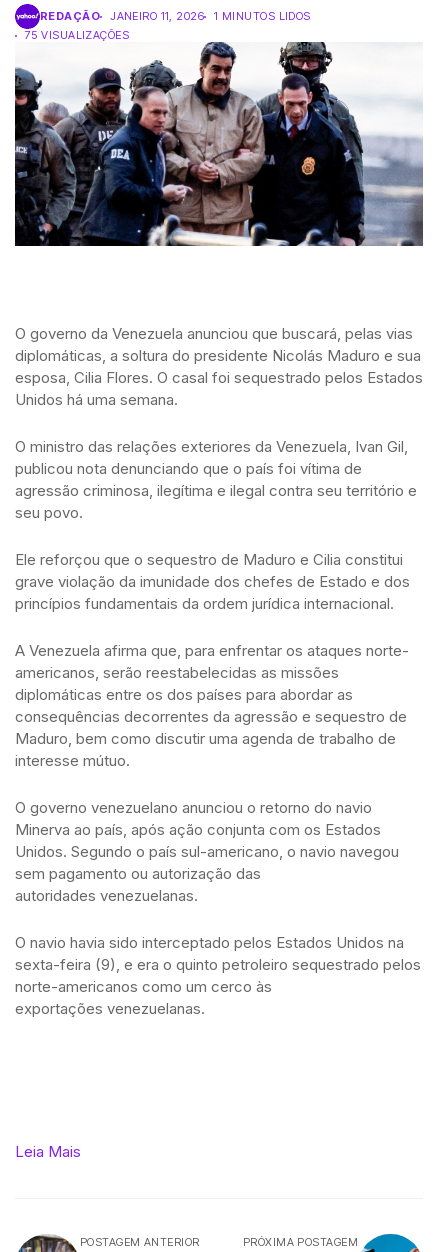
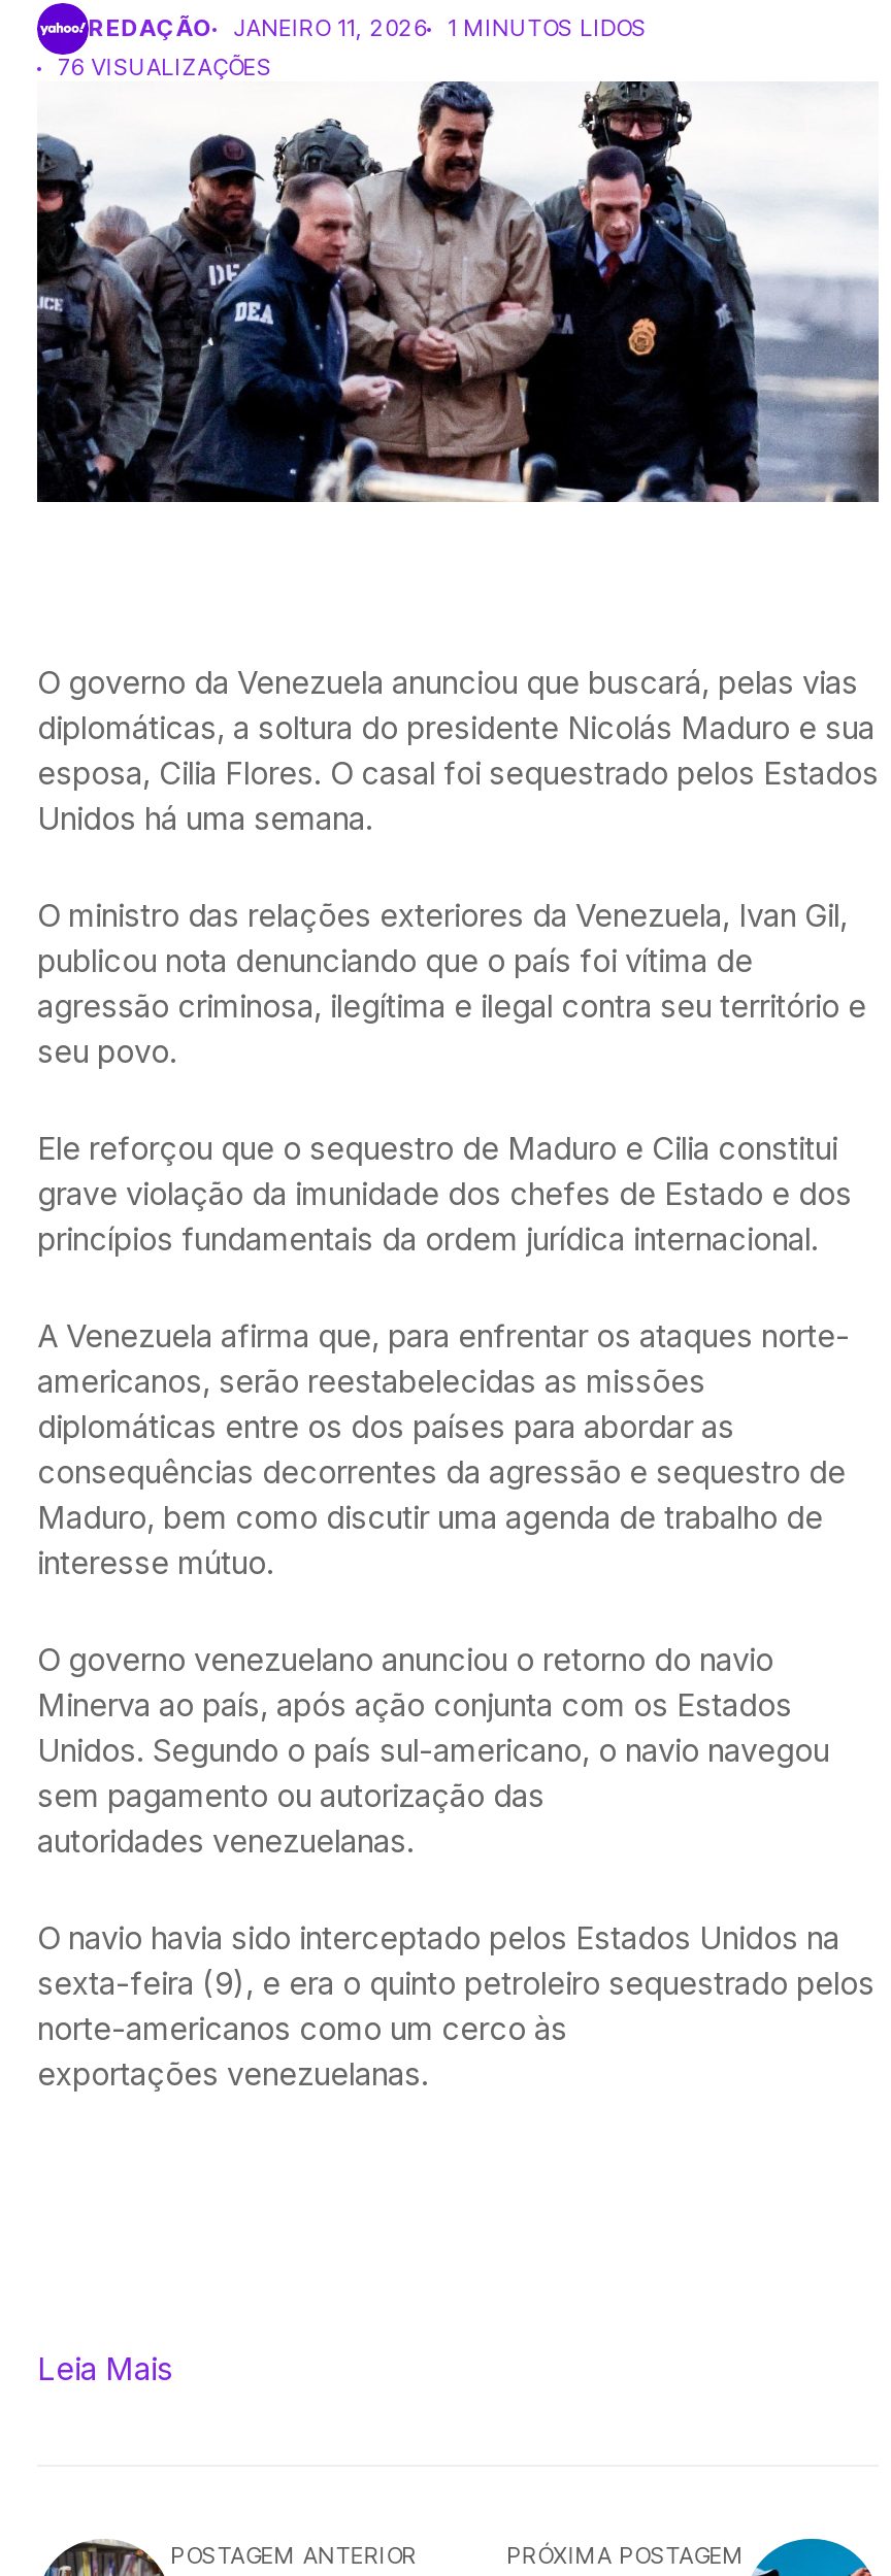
- 75 VISUALIZAÇÕES
+ 76 VISUALIZAÇÕES
